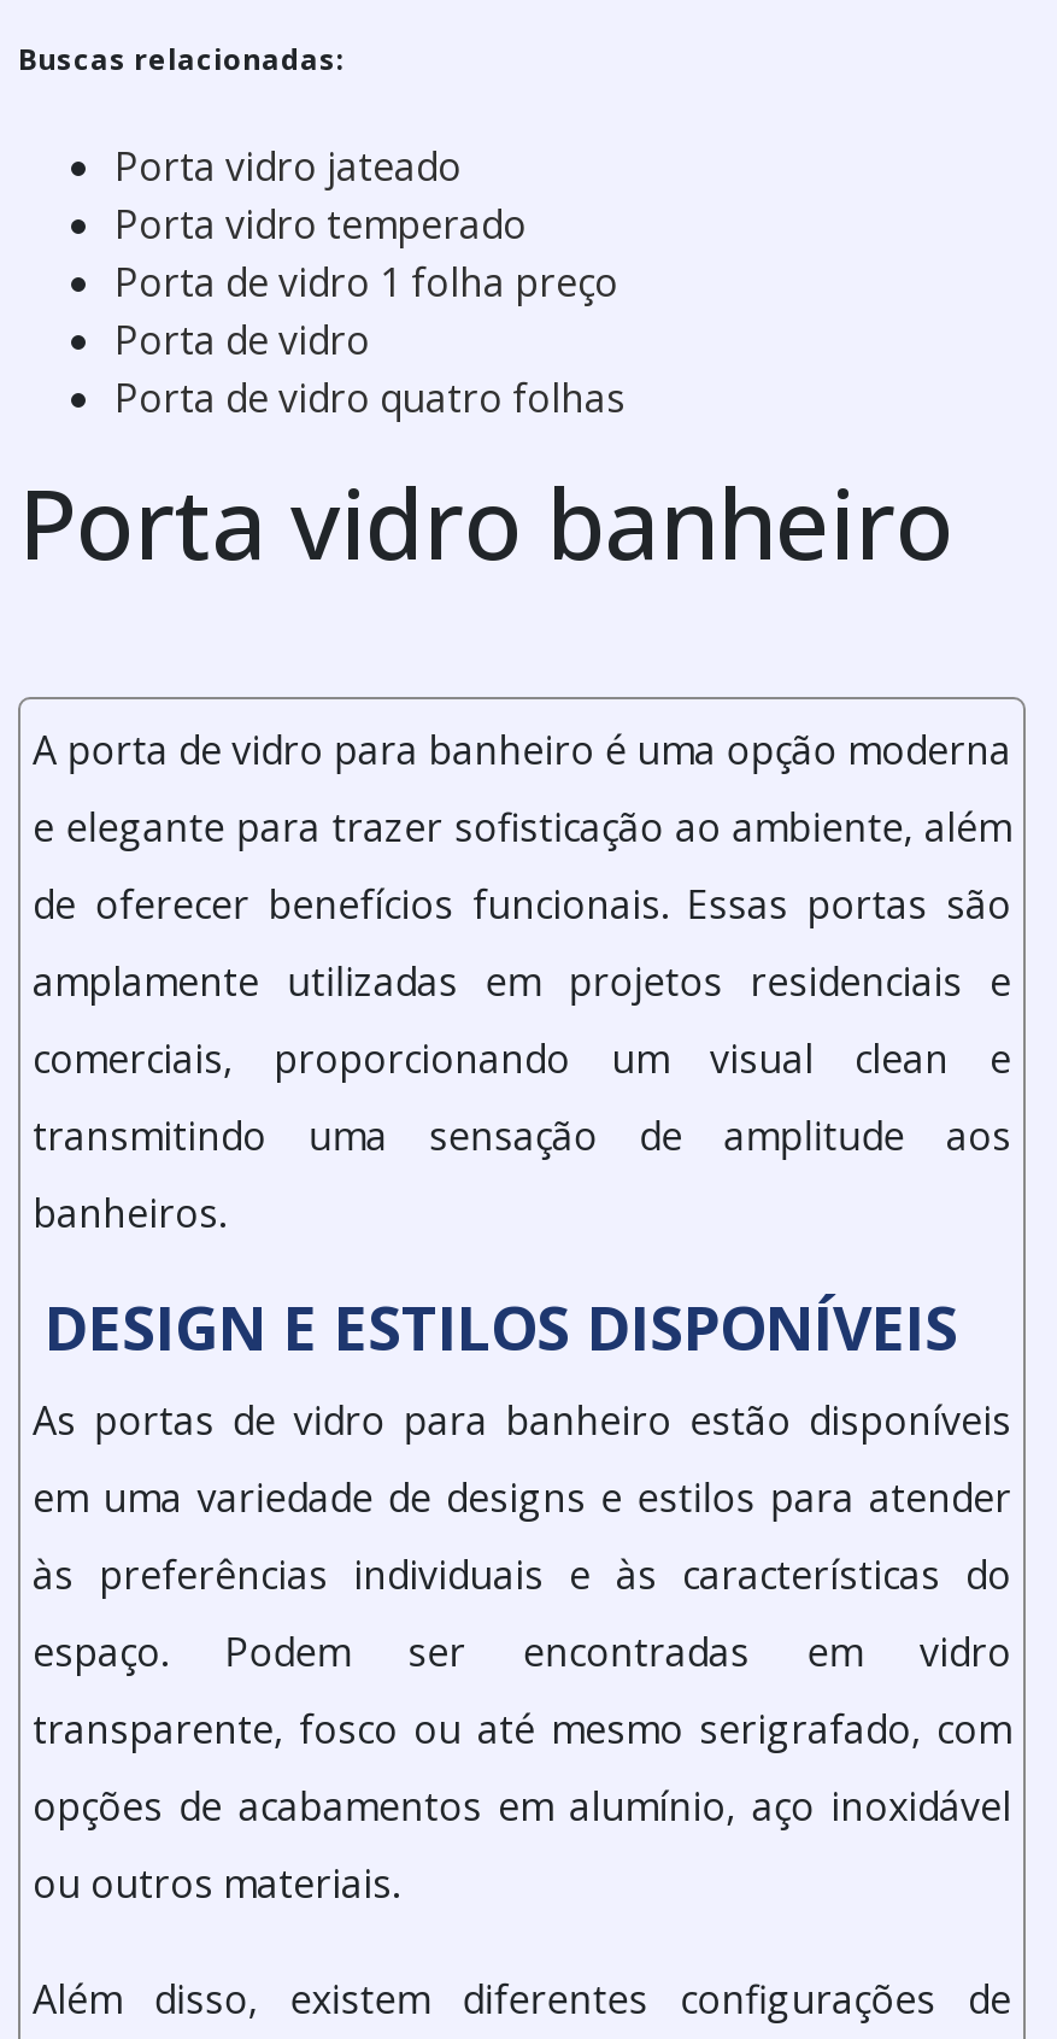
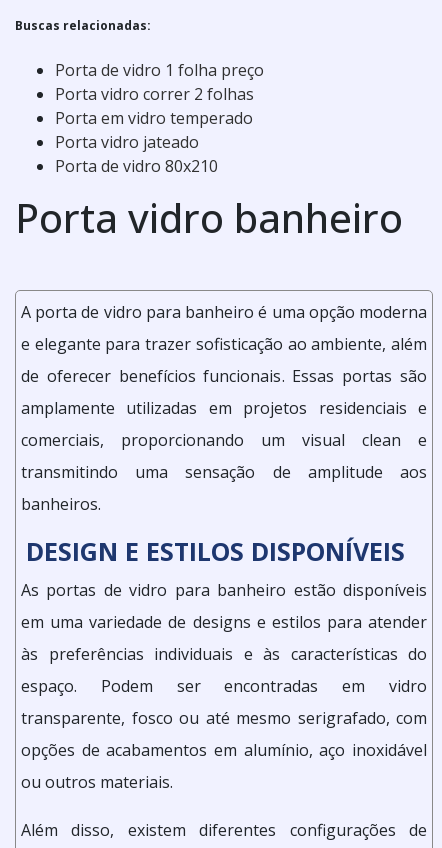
moved down: Porta vidro jateado

- Porta vidro temperado

moved up: Porta de vidro 1 folha preço

- Porta de vidro
- Porta de vidro quatro folhas
+ Porta vidro correr 2 folhas
+ Porta em vidro temperado
+ Porta de vidro 80x210
